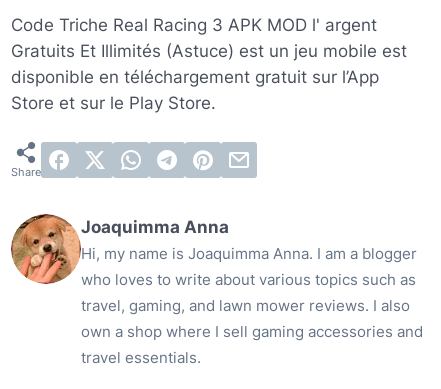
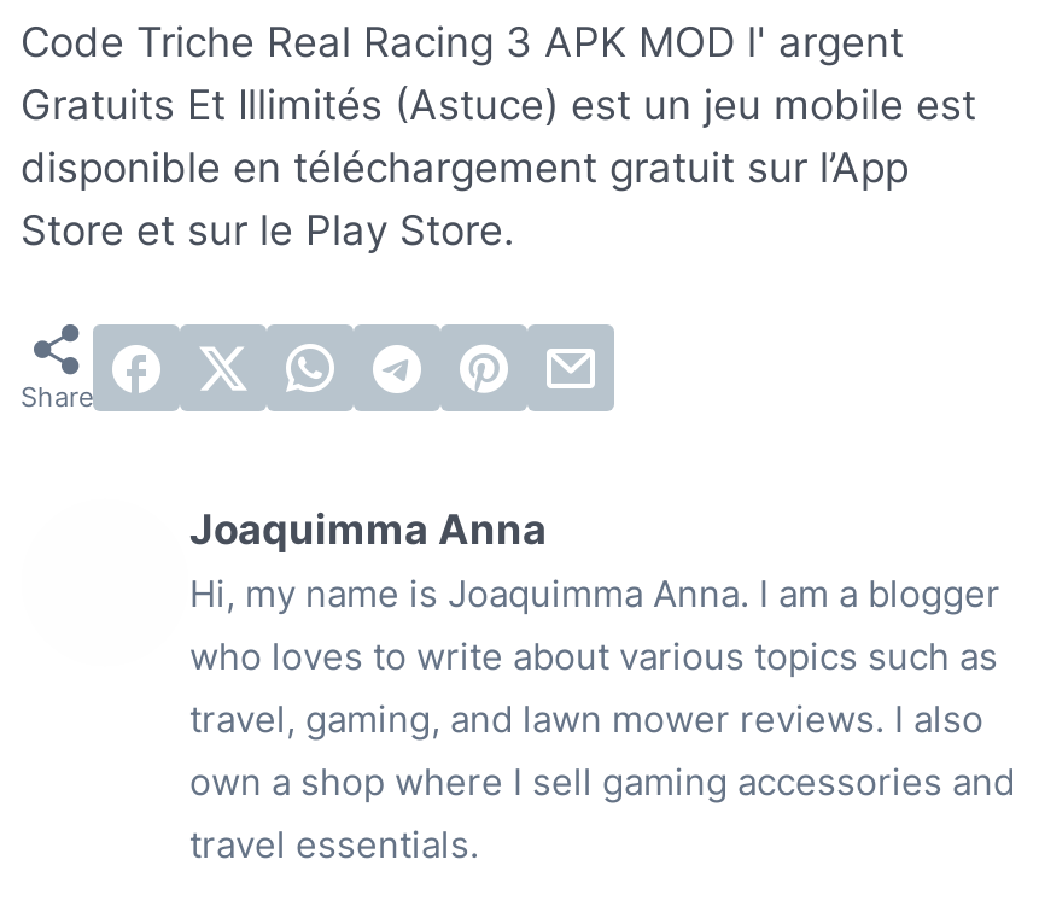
- [image]
